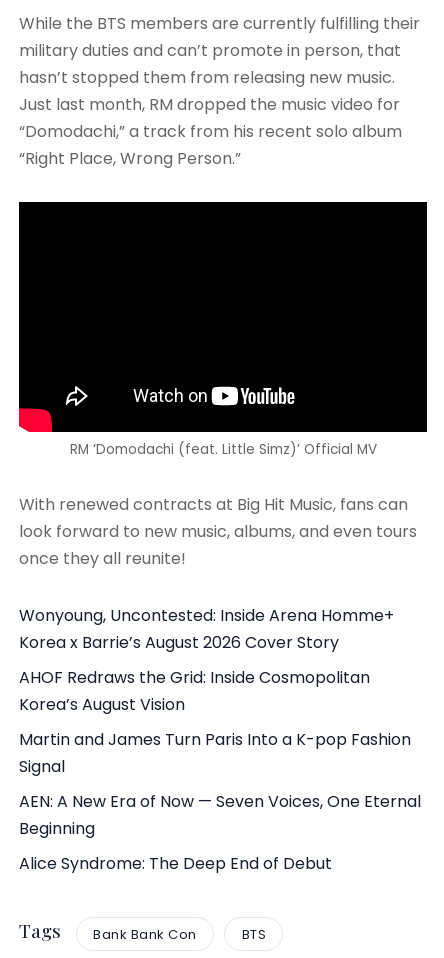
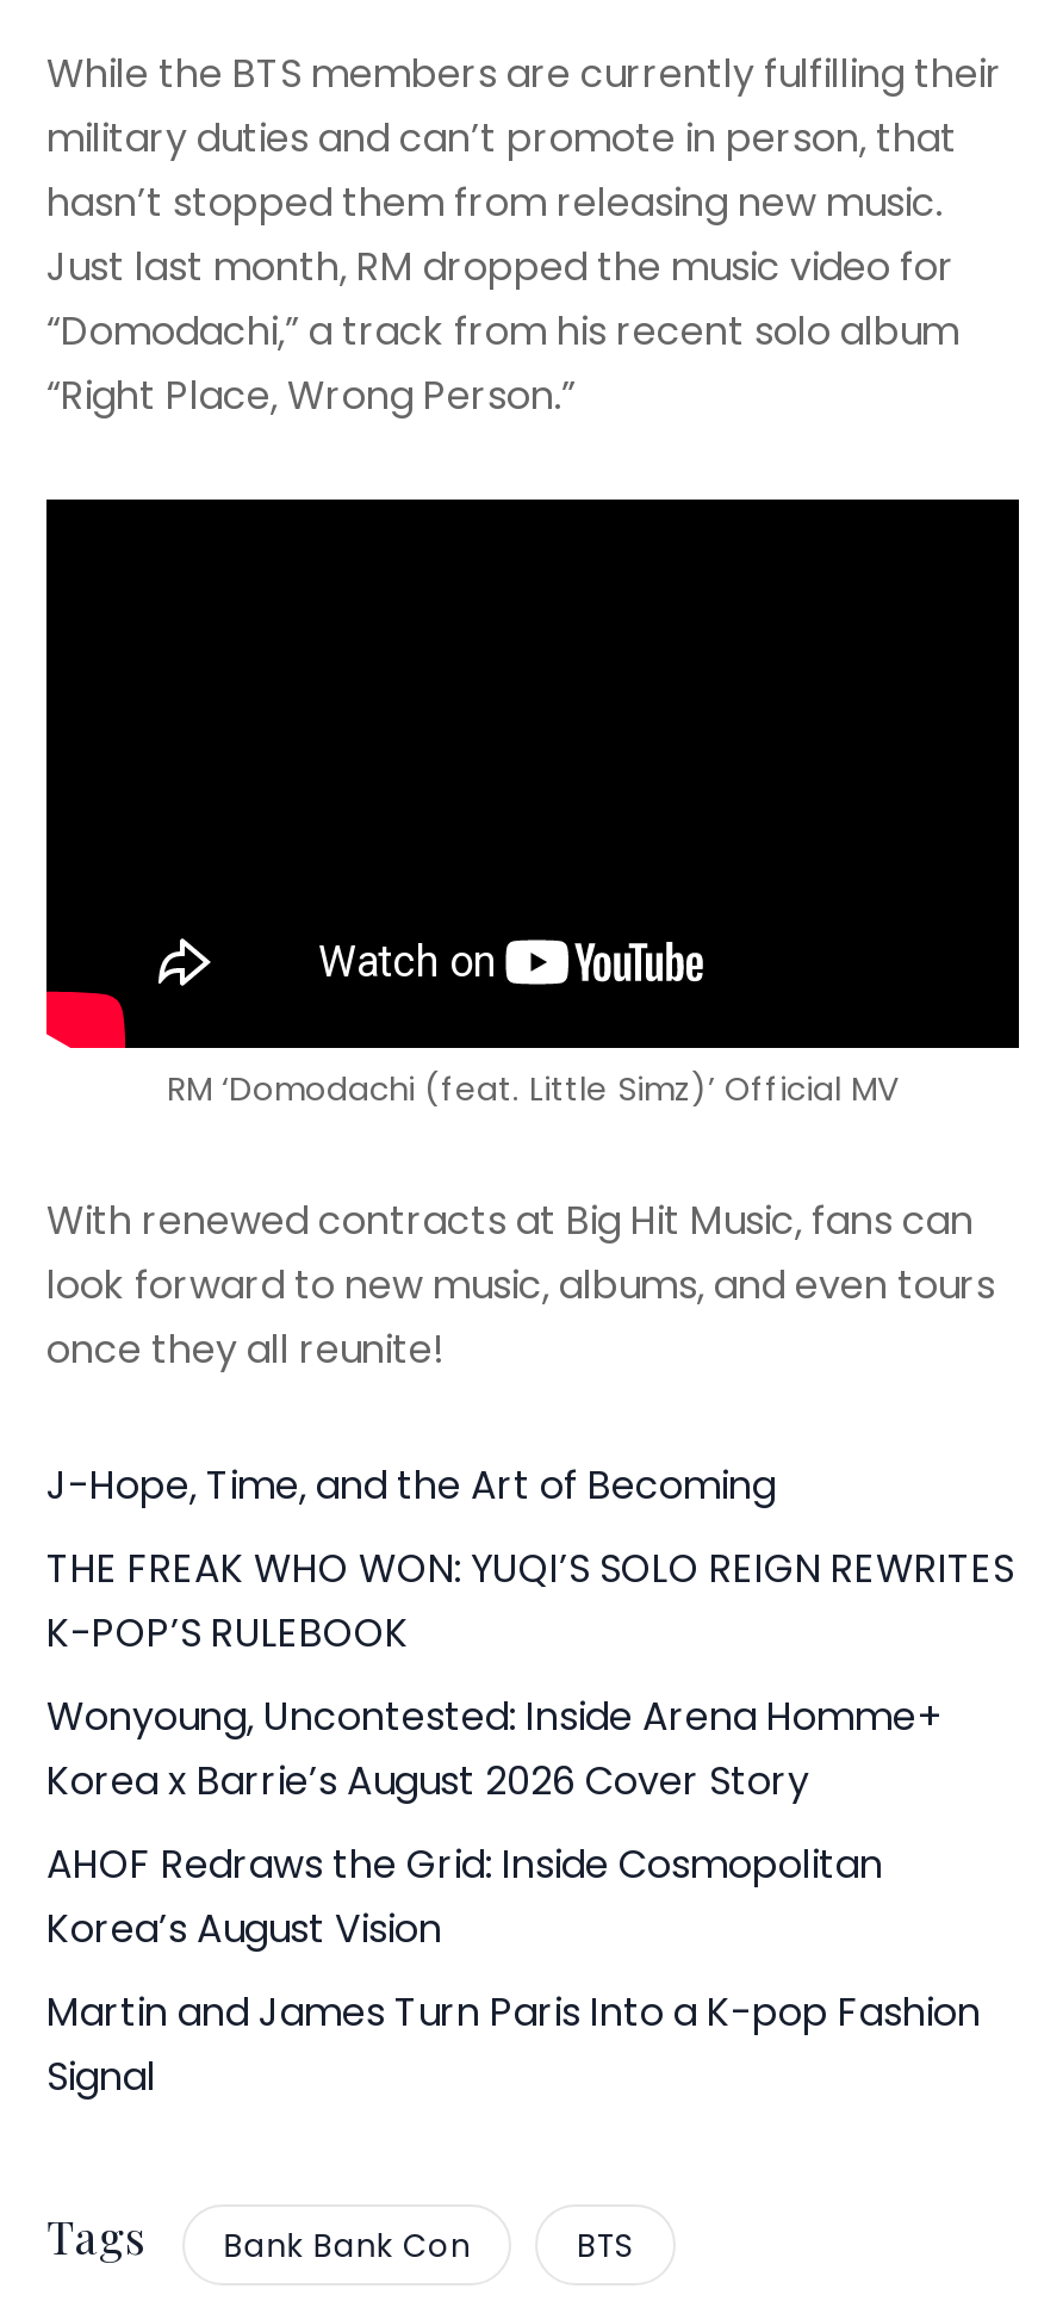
+ J-Hope, Time, and the Art of Becoming
+ THE FREAK WHO WON: YUQI’S SOLO REIGN REWRITES
+ K-POP’S RULEBOOK

moved down: Wonyoung, Uncontested: Inside Arena Homme+ | Korea x Barrie’s August 2026 Cover Story | AHOF Redraws the Grid: Inside Cosmopolitan | Korea’s August Vision | Martin and James Turn Paris Into a K-pop Fashion | Signal

- AEN: A New Era of Now — Seven Voices, One Eternal
- Beginning
- Alice Syndrome: The Deep End of Debut
